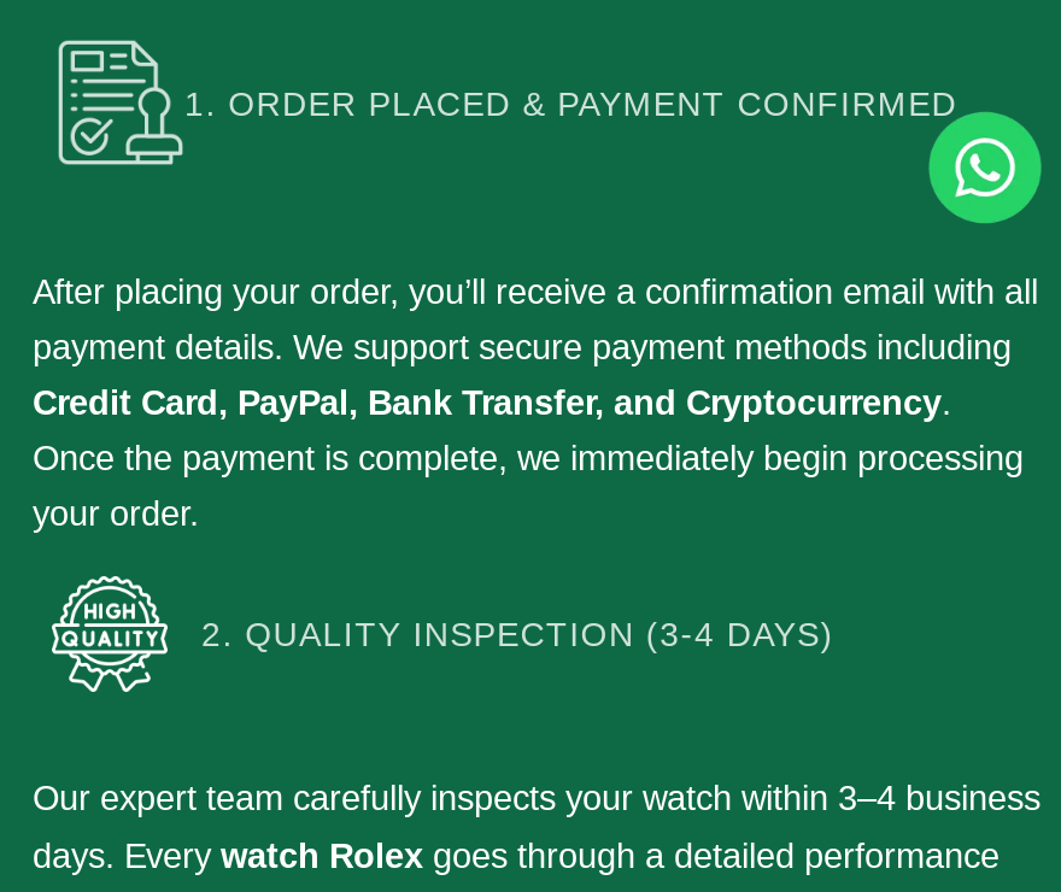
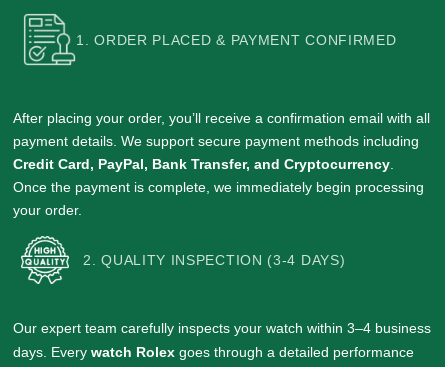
- [image]
